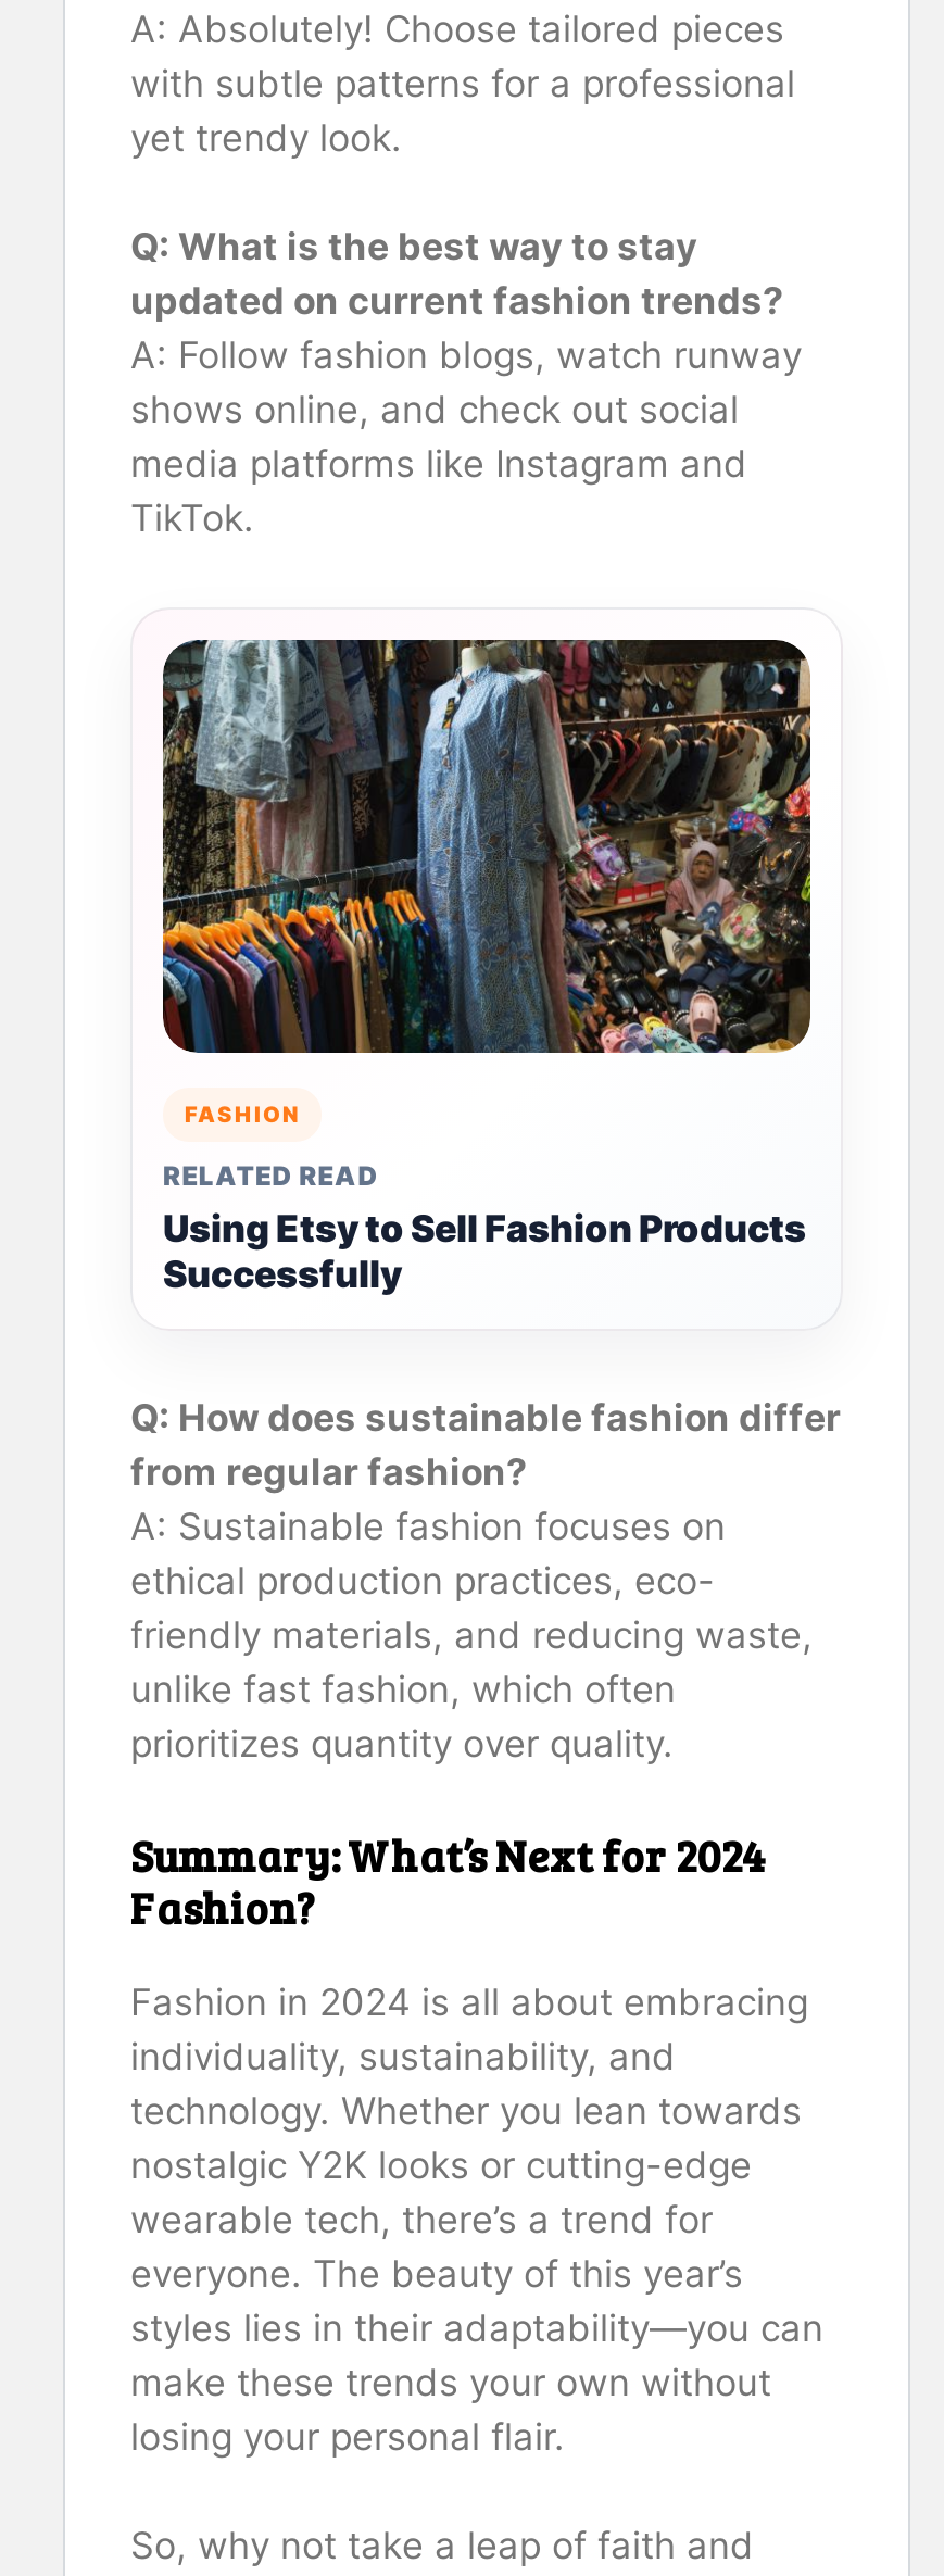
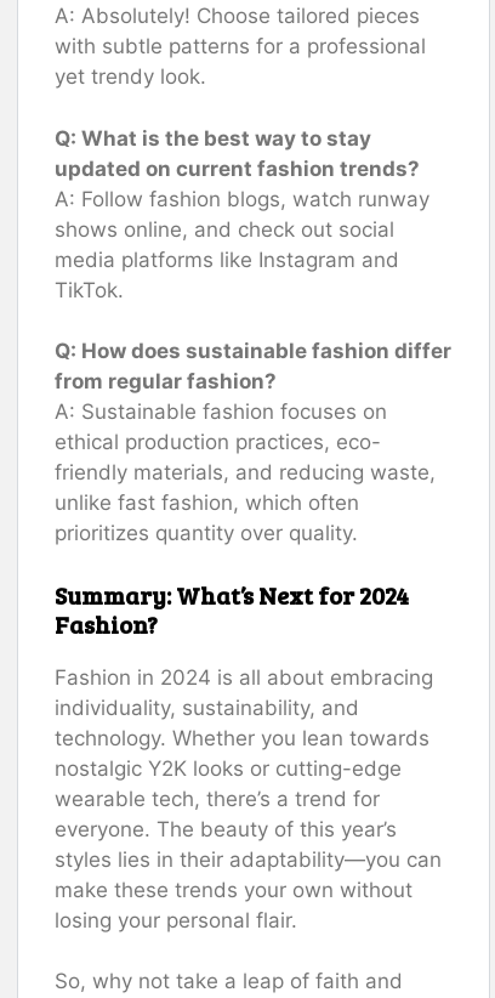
- [image]
- FASHION
- RELATED READ
- Using Etsy to Sell Fashion Products
- Successfully
